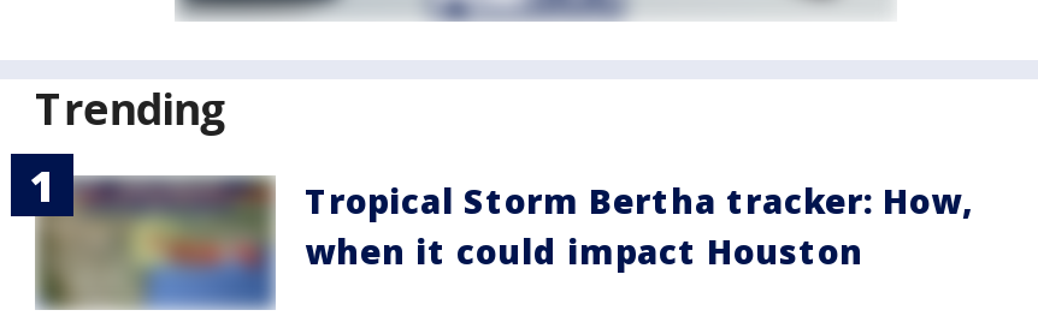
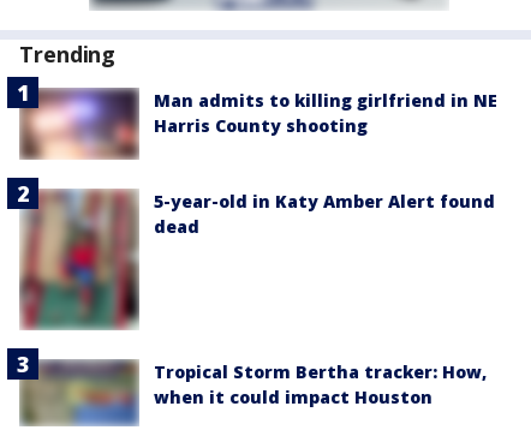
+ [image]

+ [image]
+ Man admits to killing girlfriend in NE
+ Harris County shooting
+ 5-year-old in Katy Amber Alert found
+ dead
